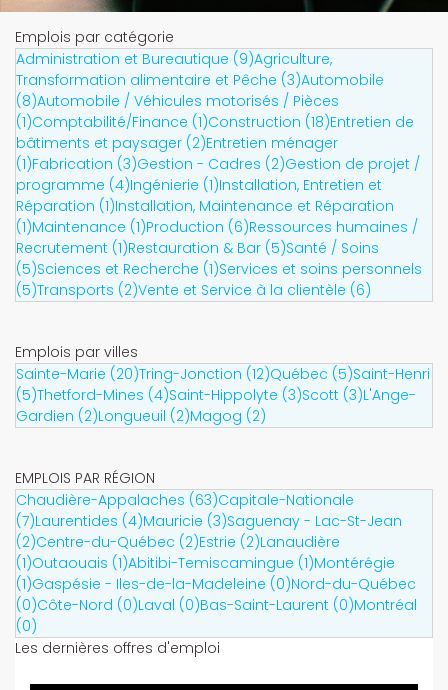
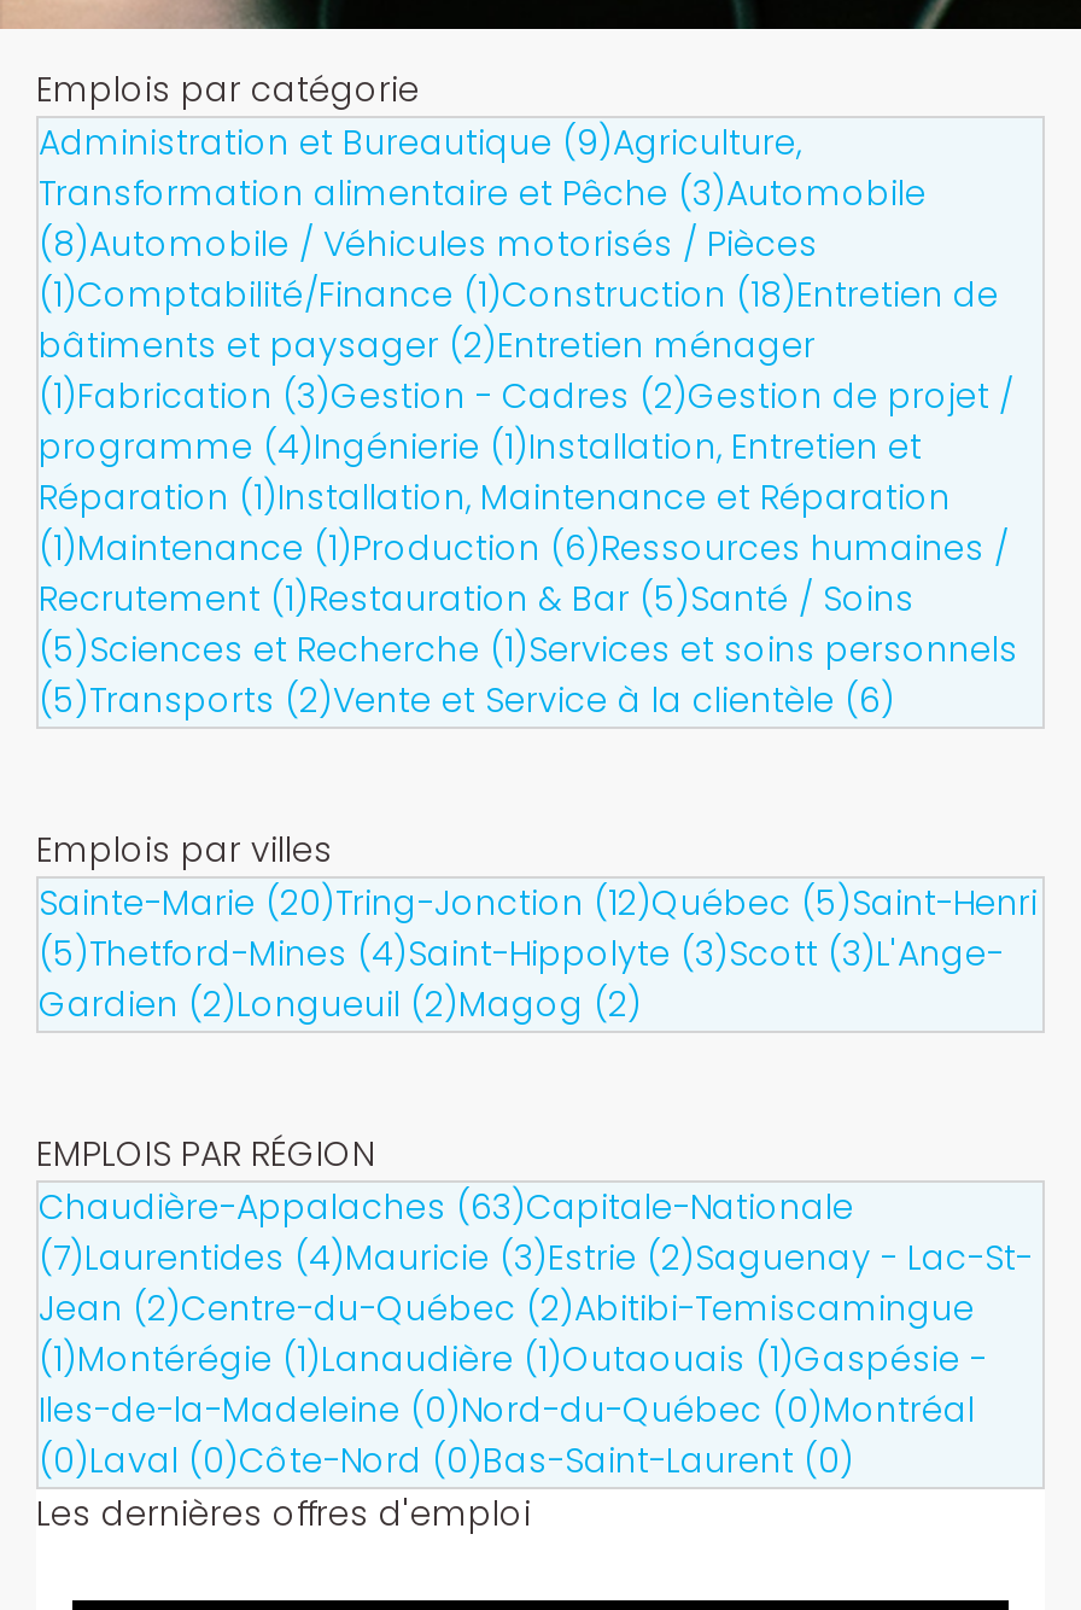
- (7)Laurentides (4)Mauricie (3)Saguenay - Lac-St-Jean
- (2)Centre-du-Québec (2)Estrie (2)Lanaudière
- (1)Outaouais (1)Abitibi-Temiscamingue (1)Montérégie
- (1)Gaspésie - Iles-de-la-Madeleine (0)Nord-du-Québec
- (0)Côte-Nord (0)Laval (0)Bas-Saint-Laurent (0)Montréal
- (0)
+ (7)Laurentides (4)Mauricie (3)Estrie (2)Saguenay - Lac-St-
+ Jean (2)Centre-du-Québec (2)Abitibi-Temiscamingue
+ (1)Montérégie (1)Lanaudière (1)Outaouais (1)Gaspésie -
+ Iles-de-la-Madeleine (0)Nord-du-Québec (0)Montréal
+ (0)Laval (0)Côte-Nord (0)Bas-Saint-Laurent (0)
